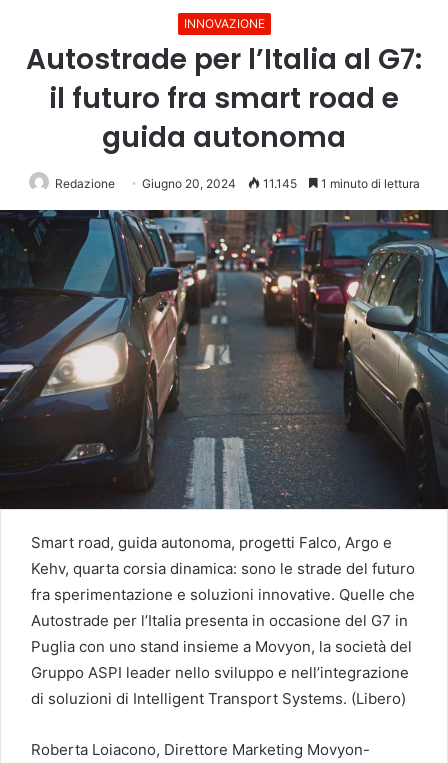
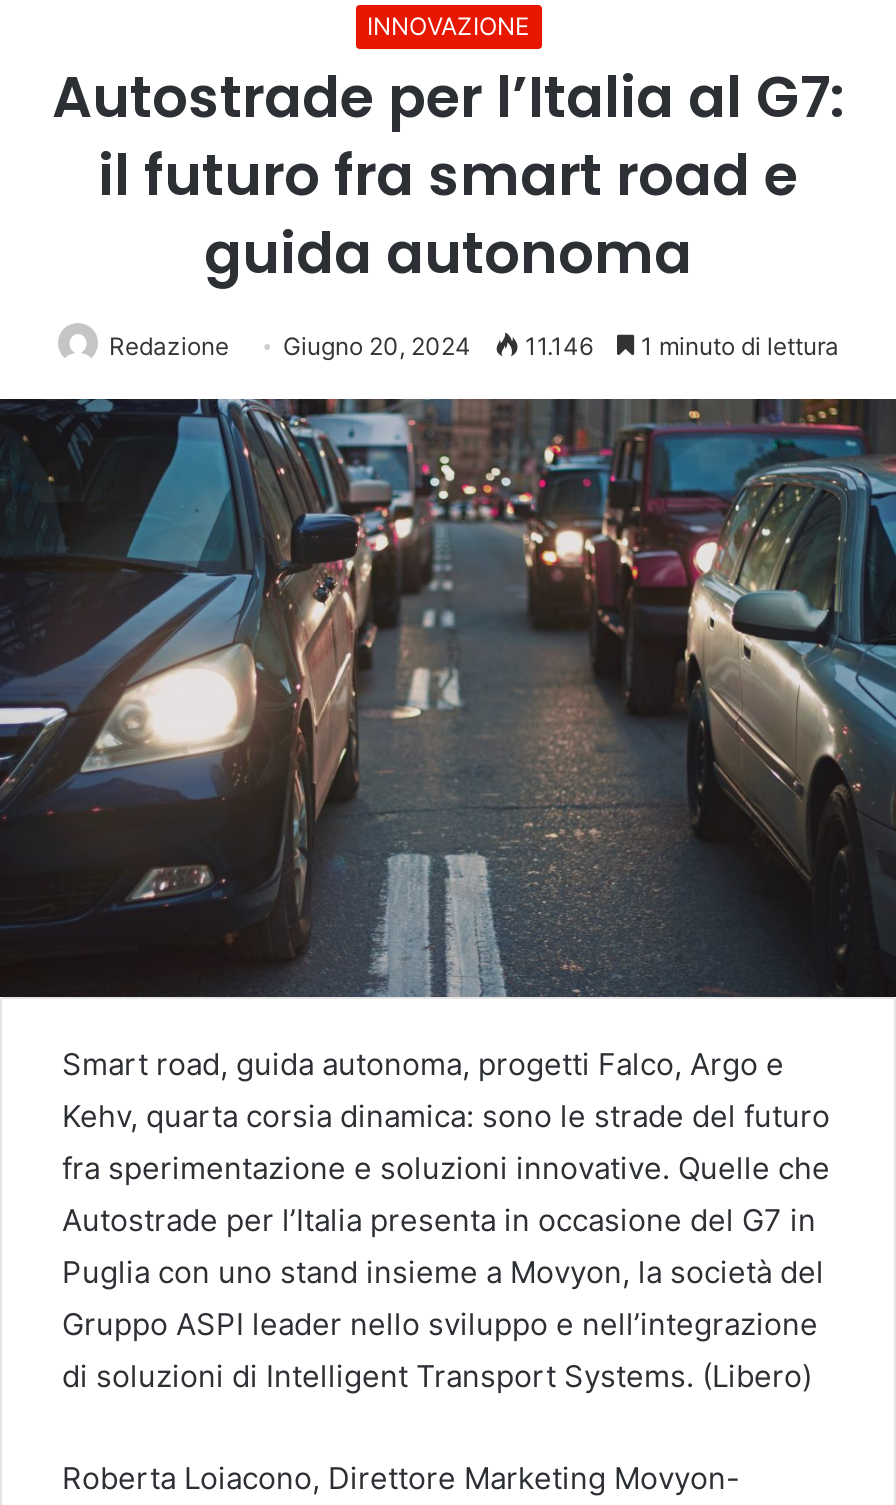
- Redazione Giugno 20, 2024 11.145 1 minuto di lettura
+ Redazione Giugno 20, 2024 11.146 1 minuto di lettura
